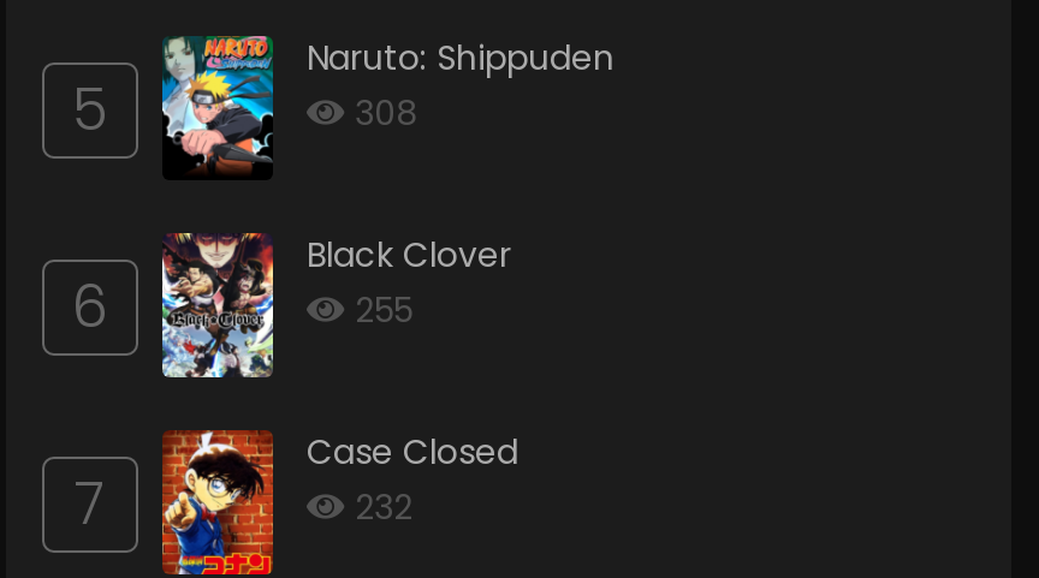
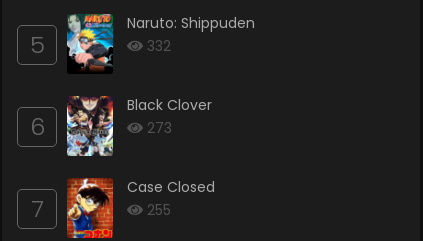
- 308
+ 332

- 255
+ 273

- 232
+ 255
